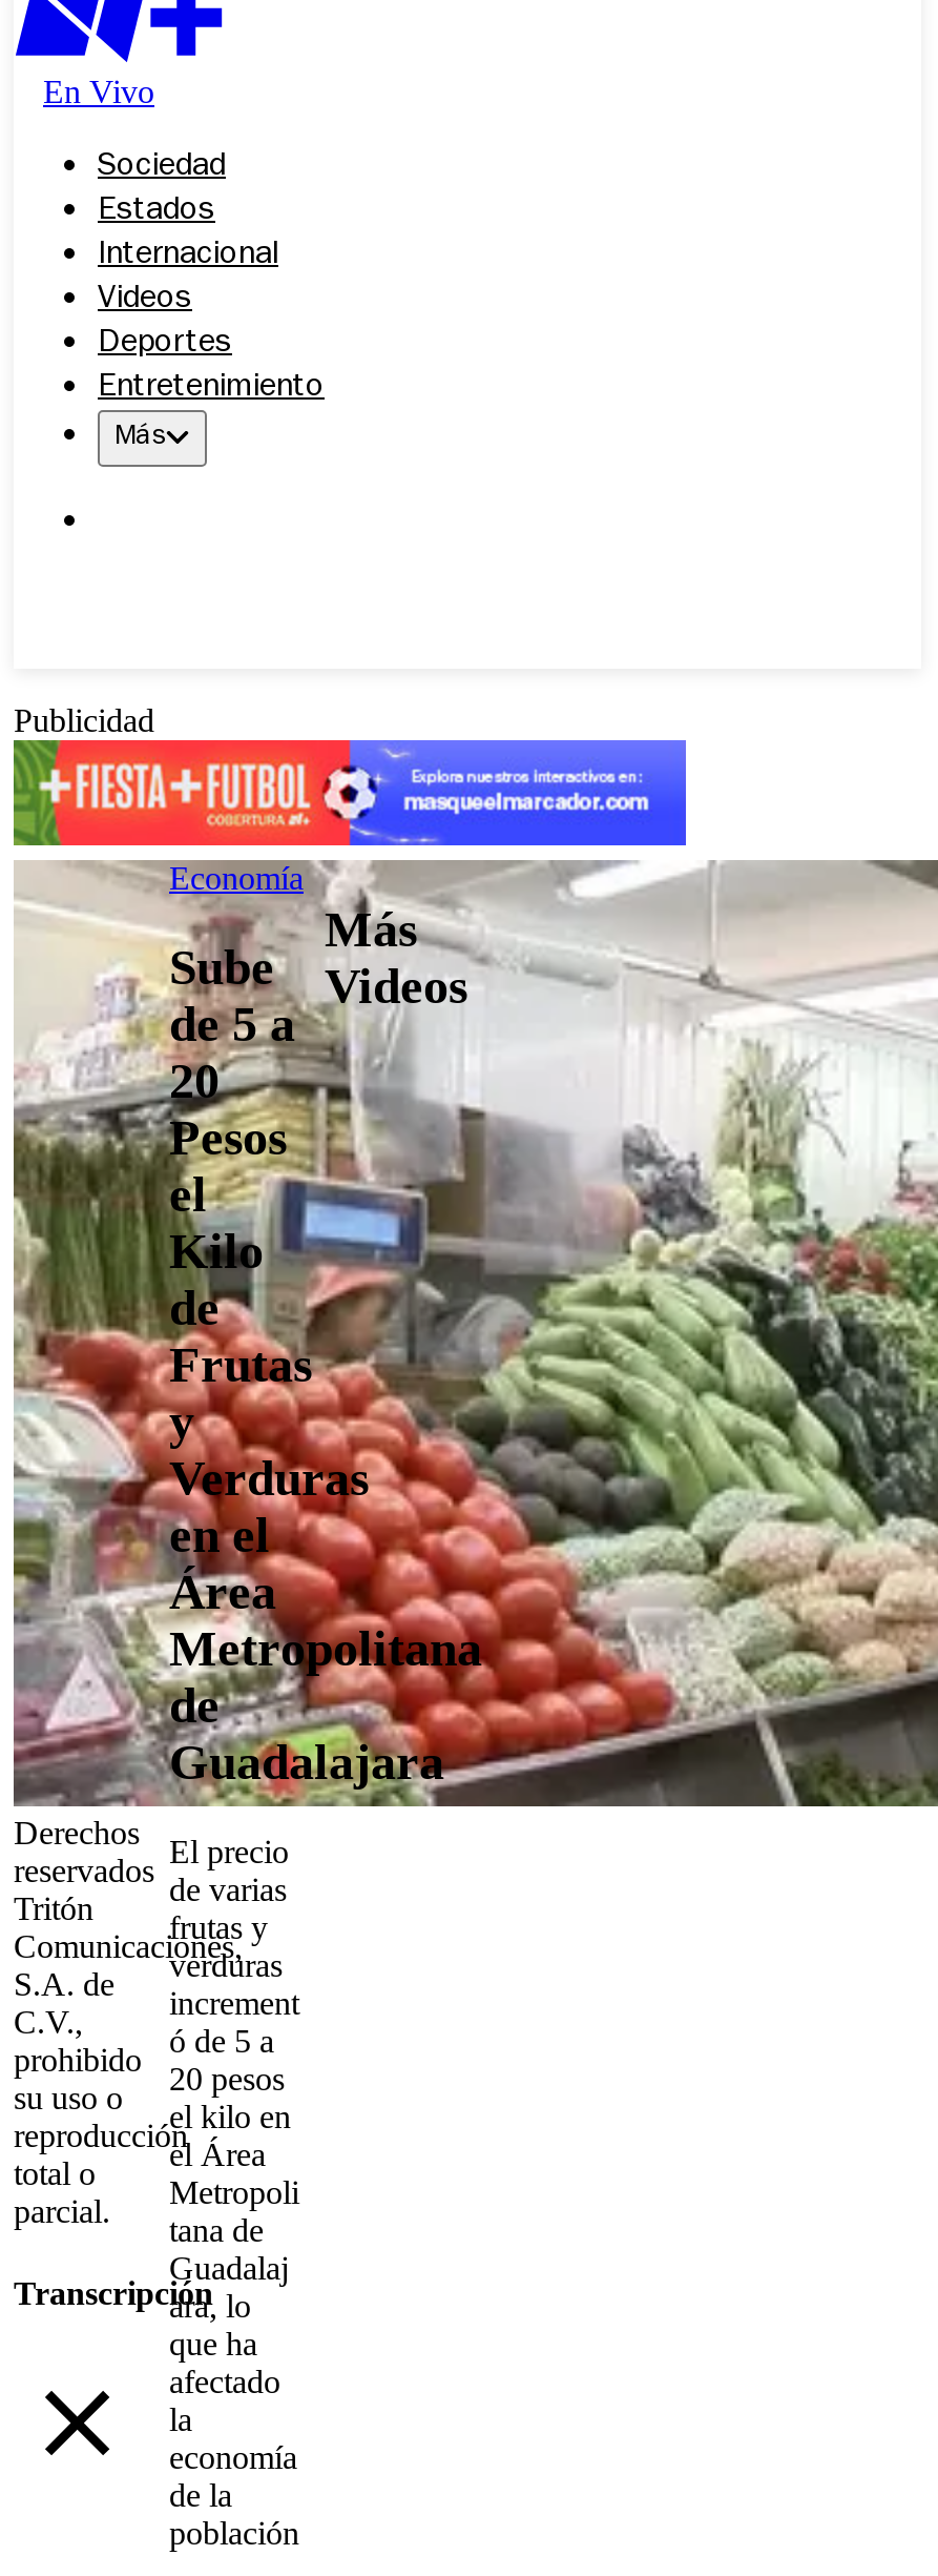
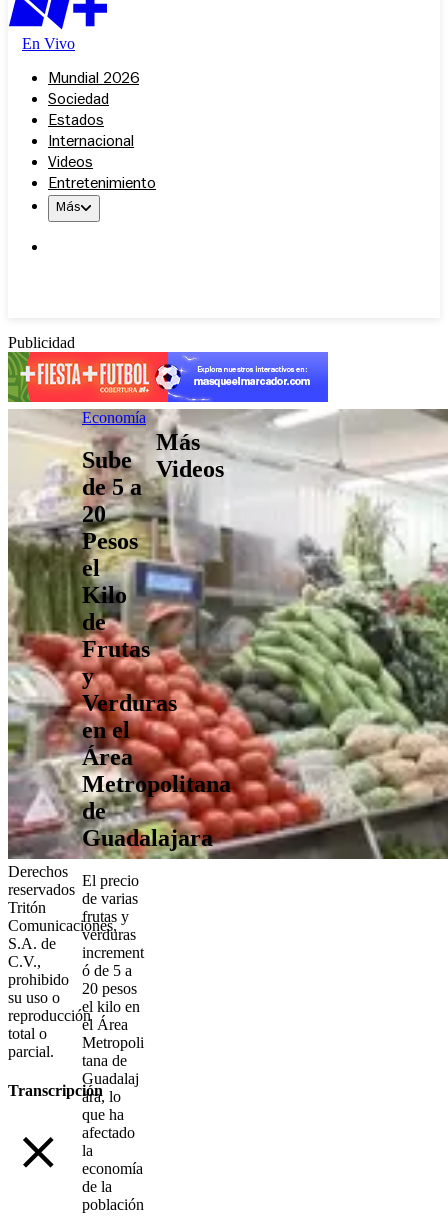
+ Mundial 2026

moved down: Sociedad | Estados | Internacional | Videos

- Deportes
